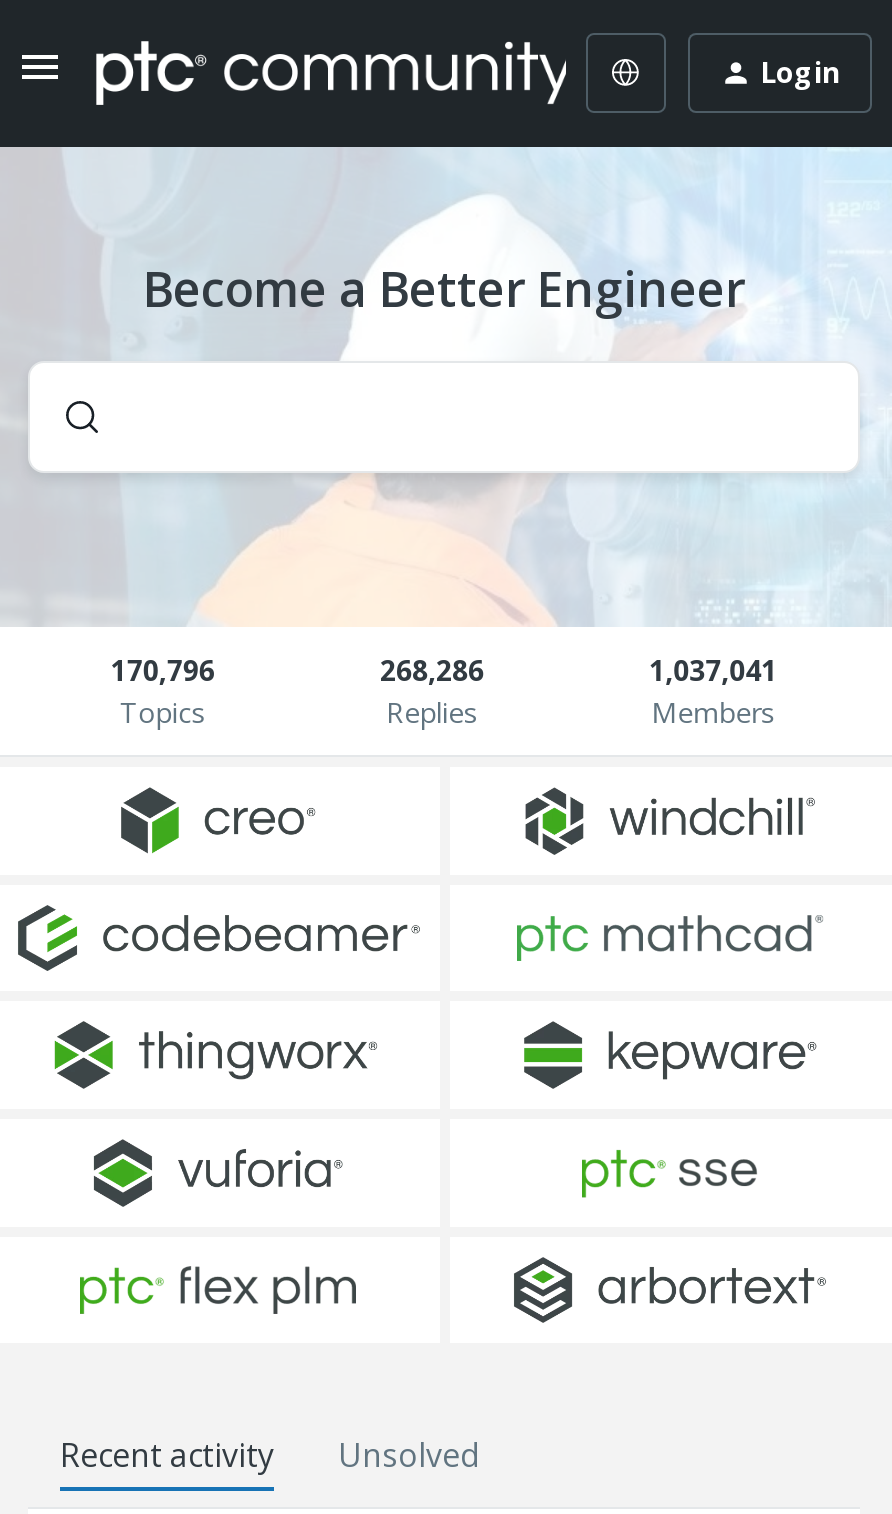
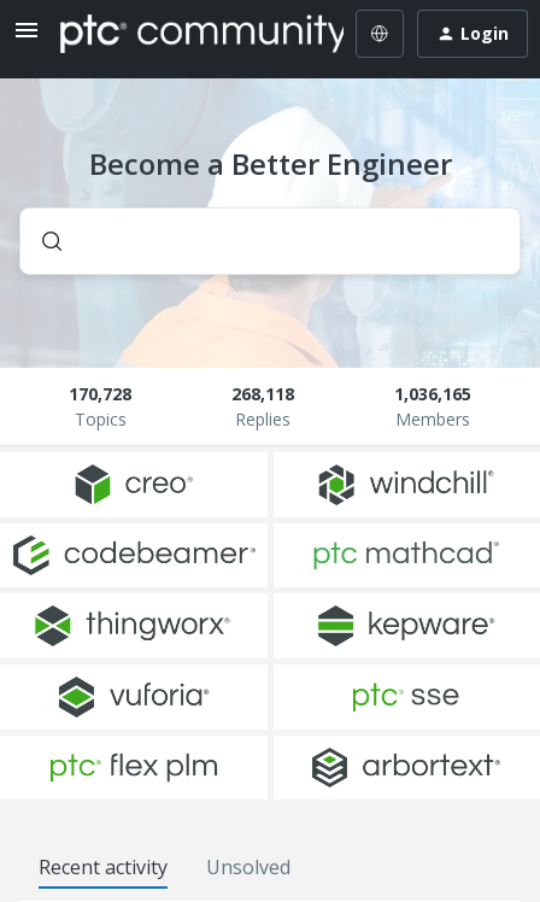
- 170,796
+ 170,728

- 268,286
+ 268,118

- 1,037,041
+ 1,036,165
